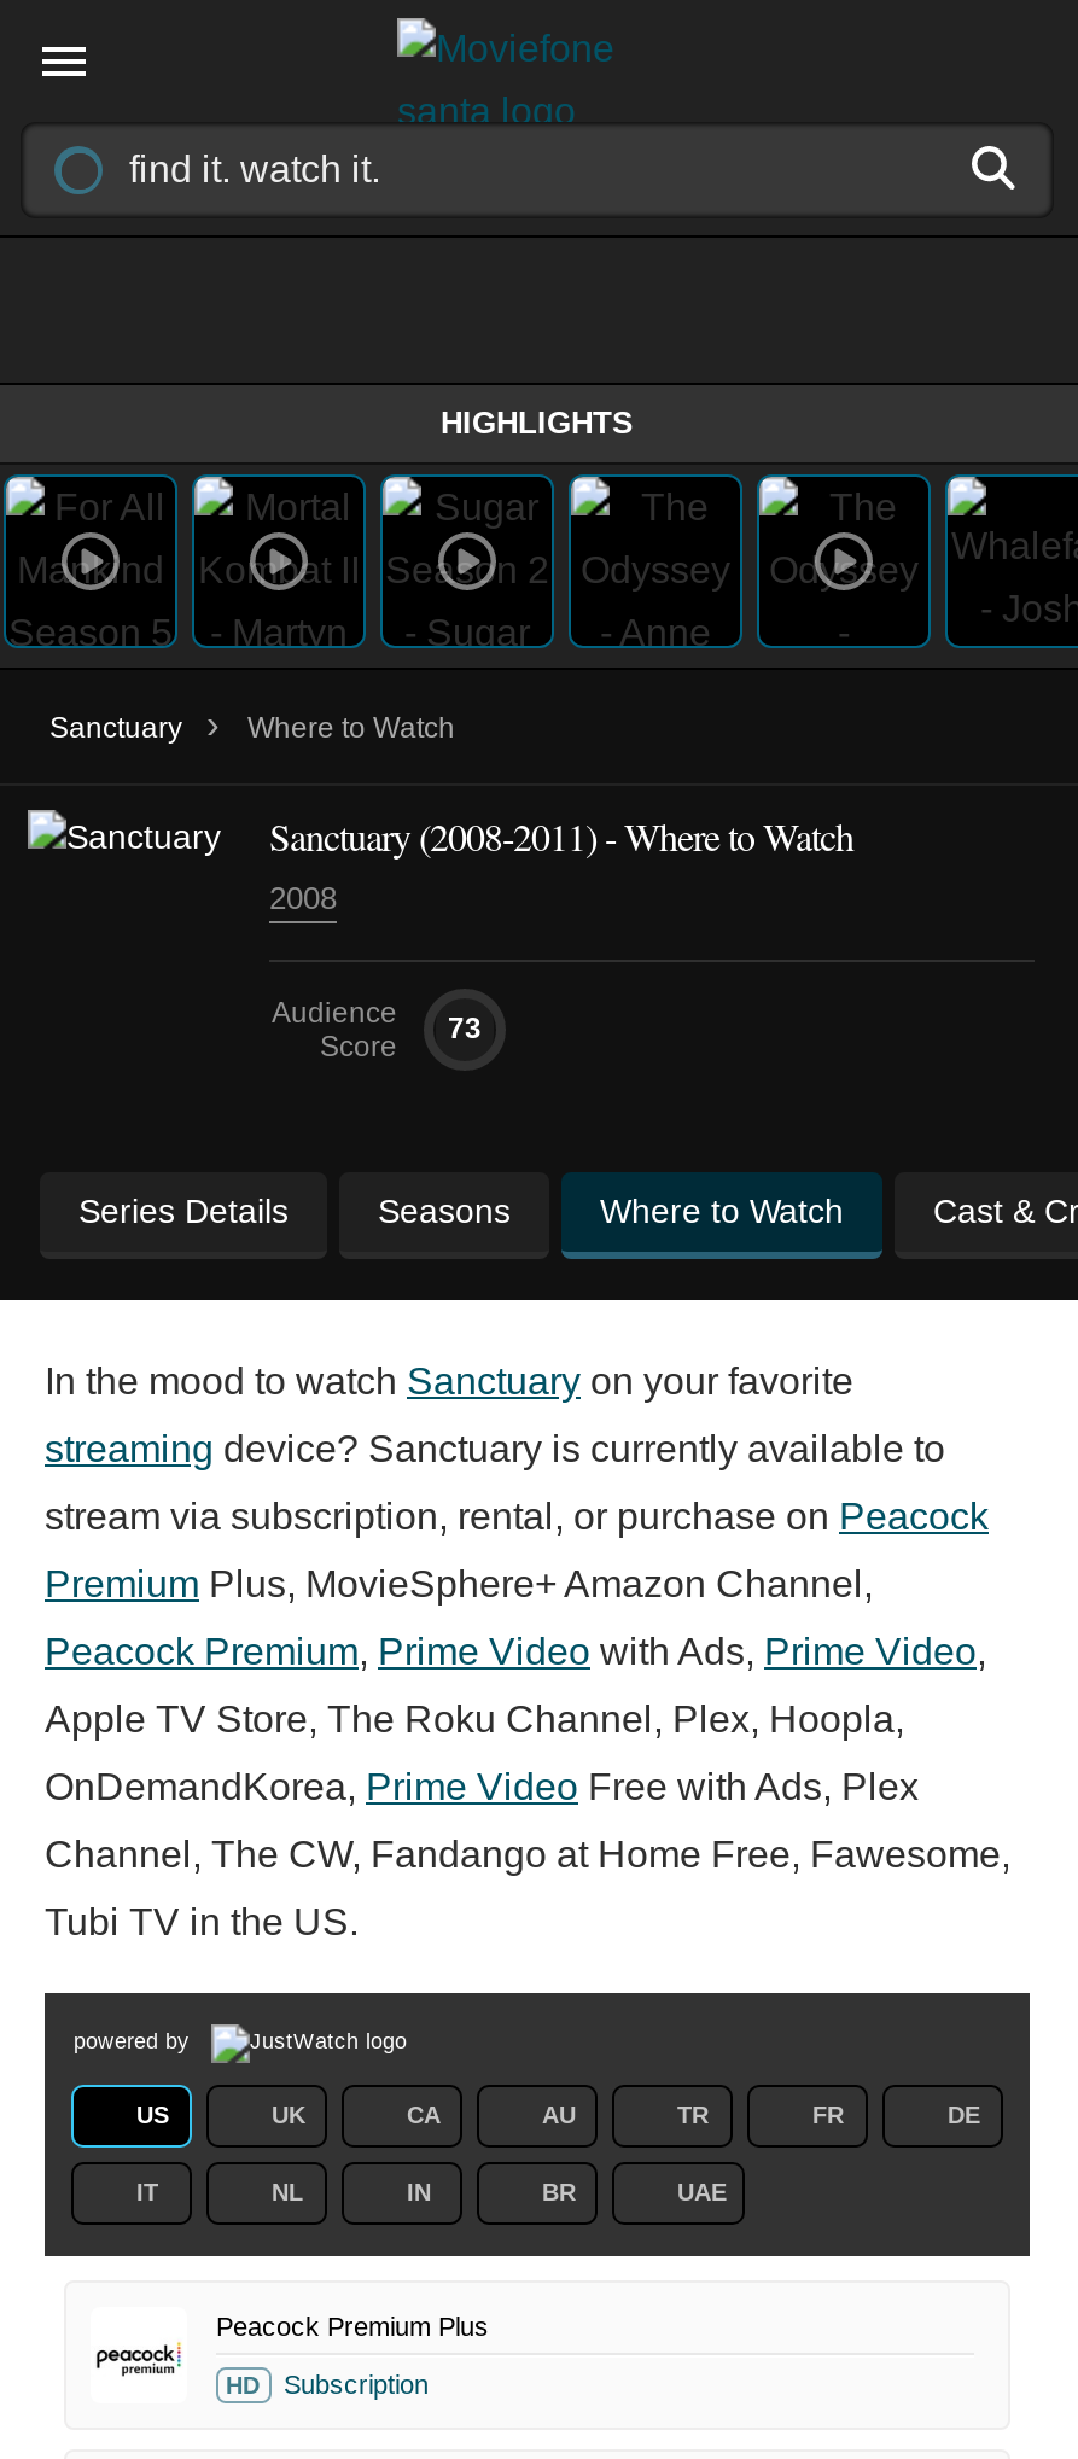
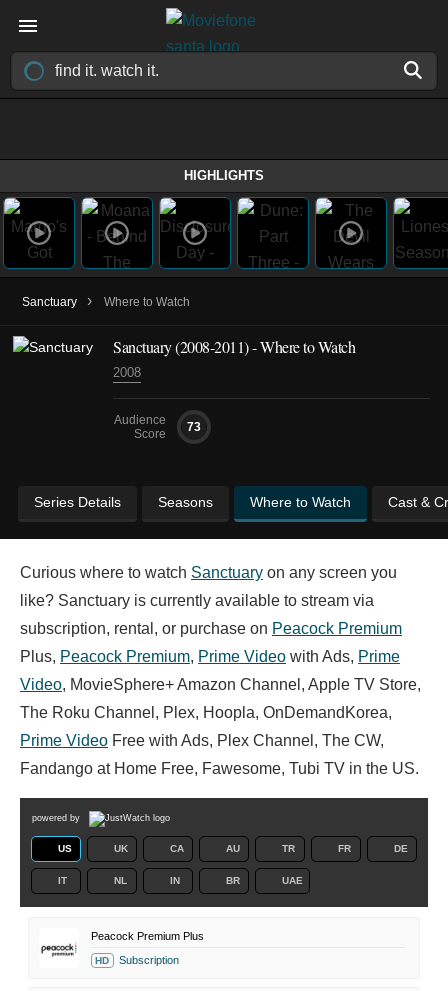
- In the mood to watch Sanctuary on your favorite
- streaming device? Sanctuary is currently available to
- stream via subscription, rental, or purchase on Peacock
- Premium Plus, MovieSphere+ Amazon Channel,
- Peacock Premium, Prime Video with Ads, Prime Video,
- Apple TV Store, The Roku Channel, Plex, Hoopla,
- OnDemandKorea, Prime Video Free with Ads, Plex
- Channel, The CW, Fandango at Home Free, Fawesome,
- Tubi TV in the US.
+ Curious where to watch Sanctuary on any screen you
+ like? Sanctuary is currently available to stream via
+ subscription, rental, or purchase on Peacock Premium
+ Plus, Peacock Premium, Prime Video with Ads, Prime
+ Video, MovieSphere+ Amazon Channel, Apple TV Store,
+ The Roku Channel, Plex, Hoopla, OnDemandKorea,
+ Prime Video Free with Ads, Plex Channel, The CW,
+ Fandango at Home Free, Fawesome, Tubi TV in the US.
